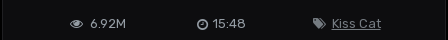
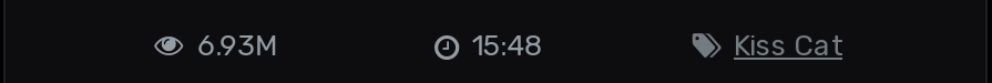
- 6.92M
+ 6.93M
